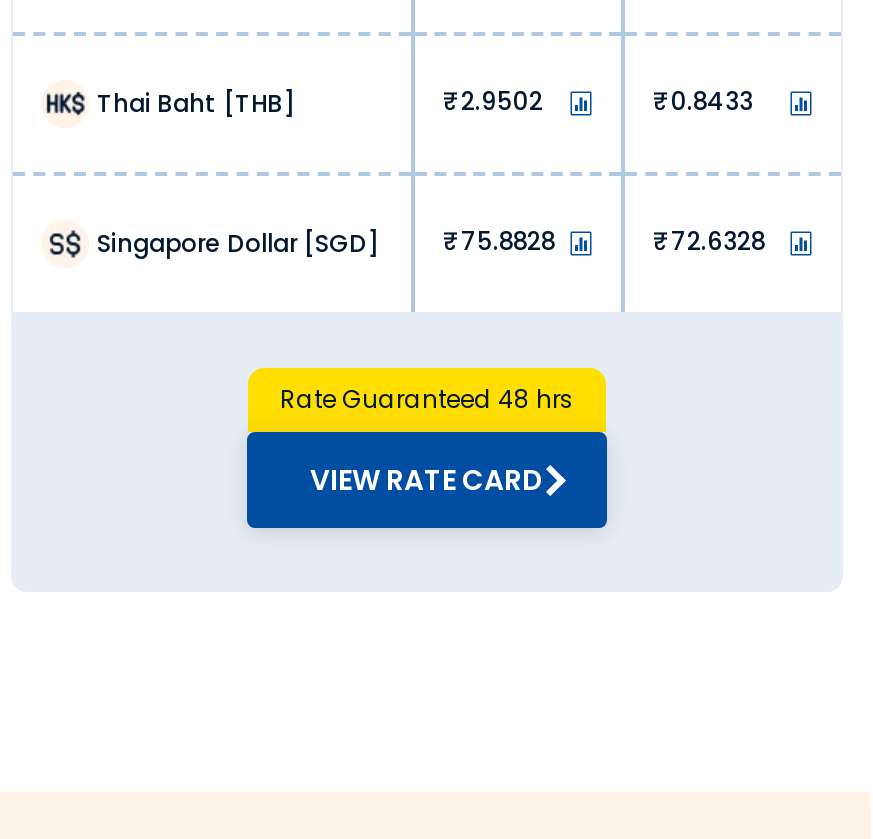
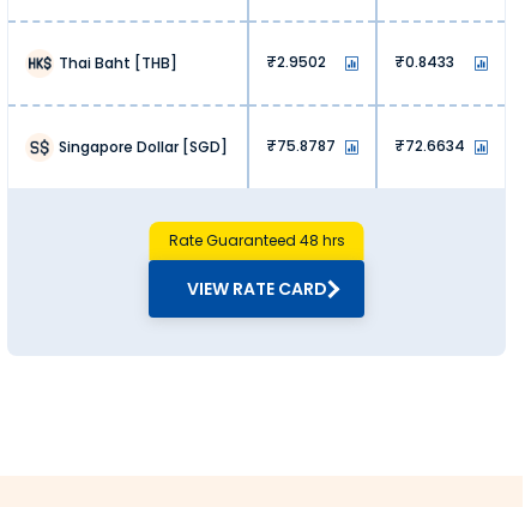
- 75.8828
+ 75.8787

- 72.6328
+ 72.6634
